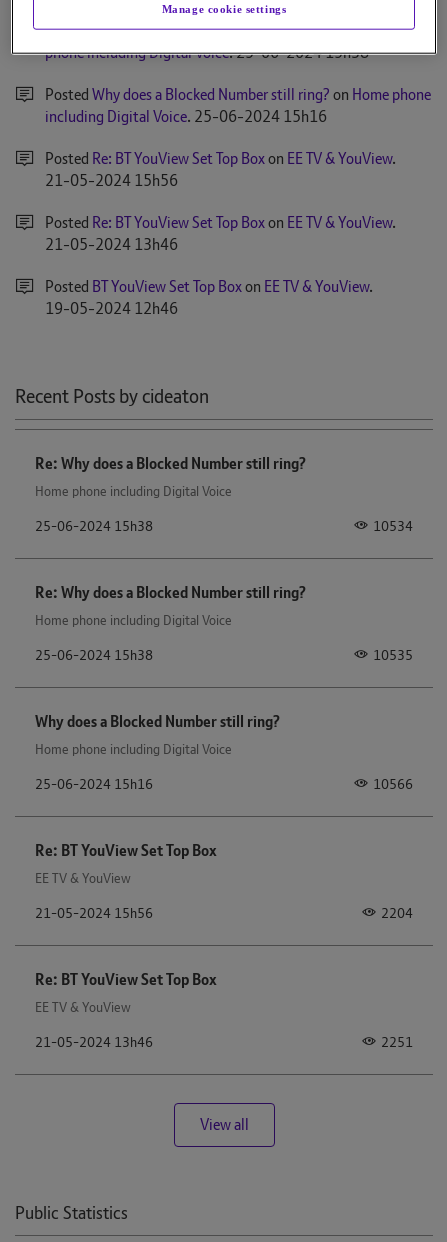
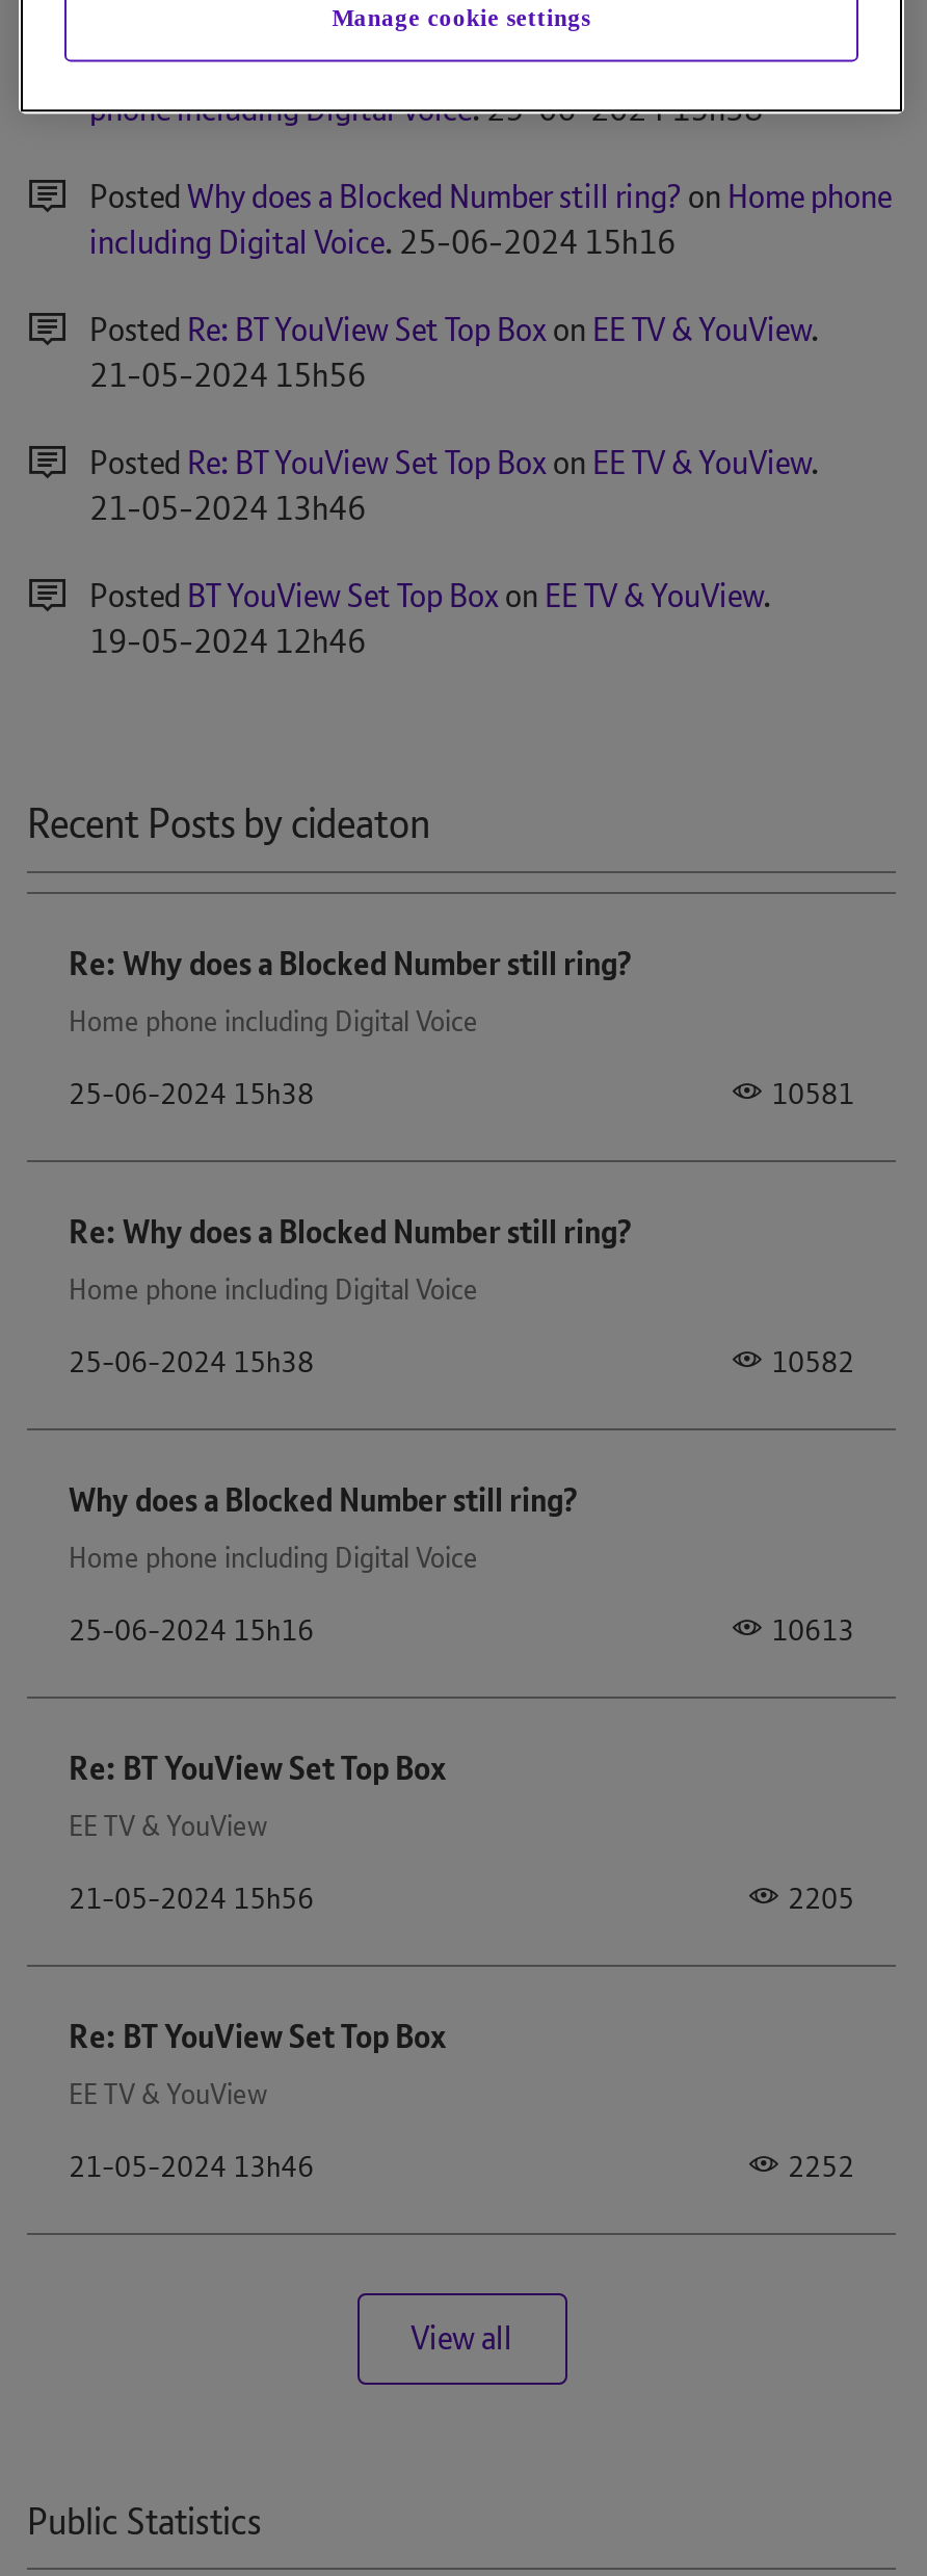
- 10534
+ 10581

- 10535
+ 10582

- 10566
+ 10613

- 2204
+ 2205

- 2251
+ 2252
